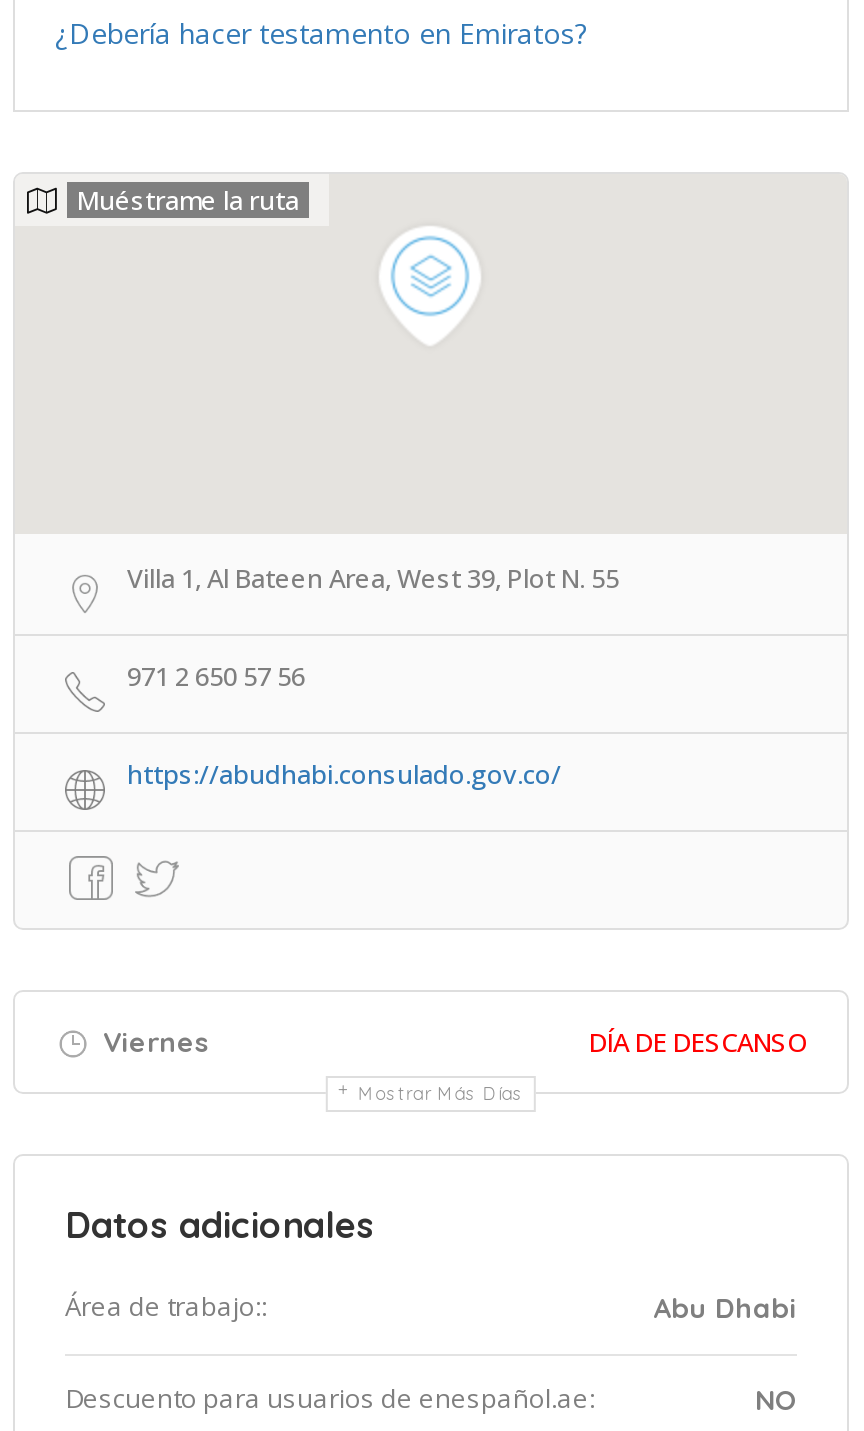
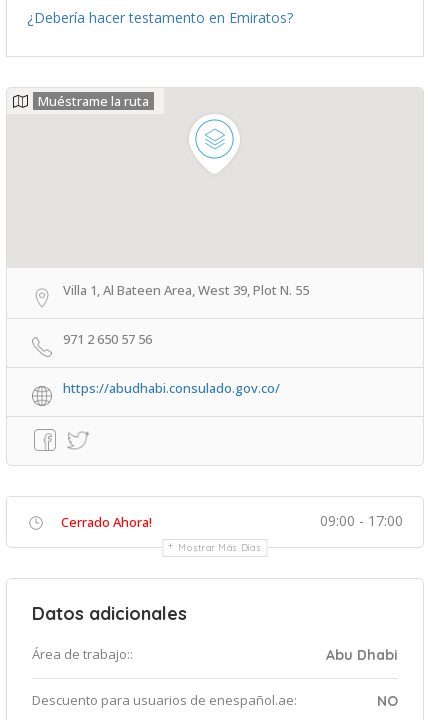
- Viernes
- DÍA DE DESCANSO
+ Cerrado Ahora!
+ 09:00 - 17:00
